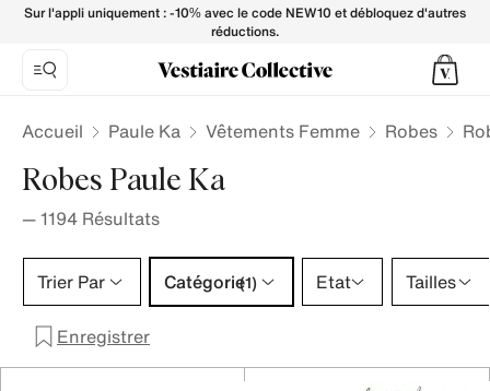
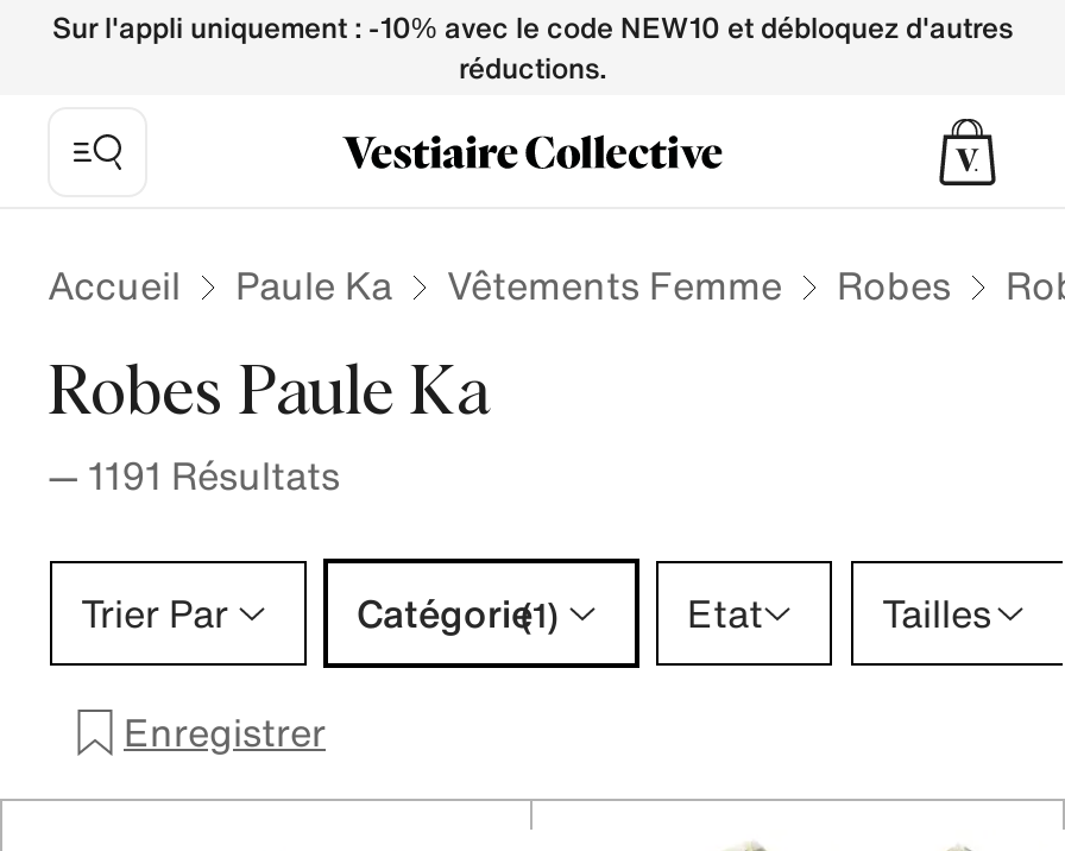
- — 1194 Résultats
+ — 1191 Résultats
